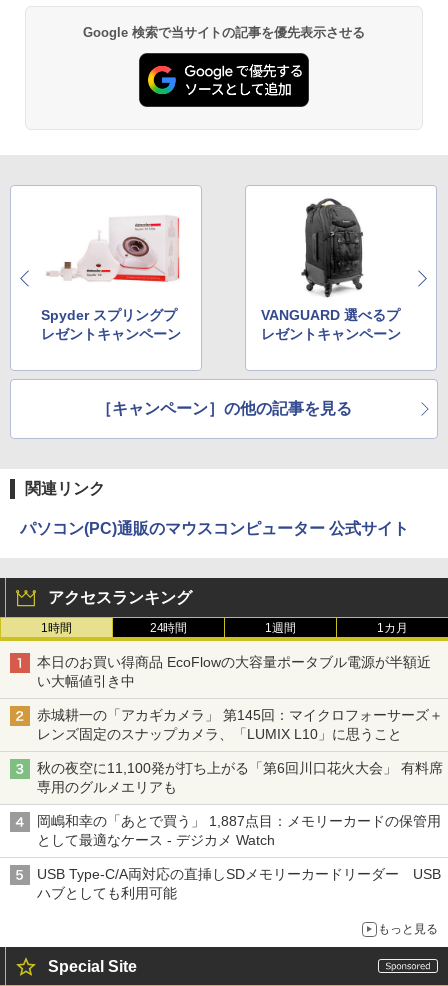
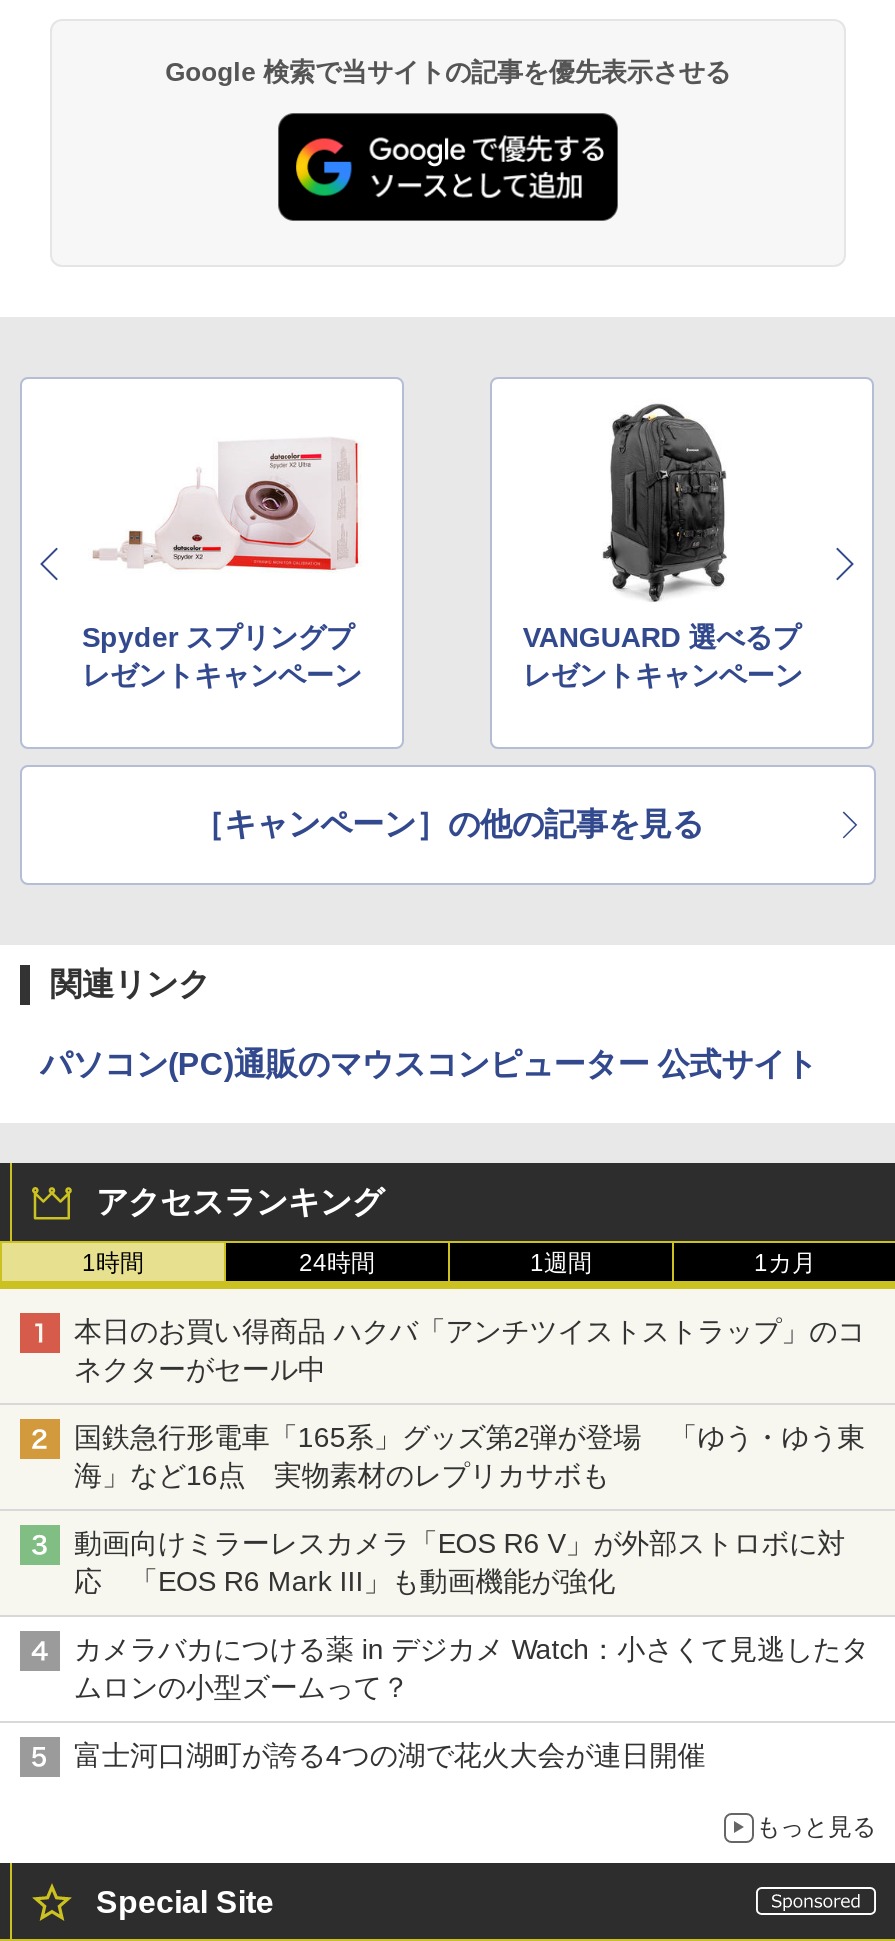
- 本日のお買い得商品 EcoFlowの大容量ポータブル電源が半額近
- い大幅値引き中
+ 本日のお買い得商品 ハクバ「アンチツイストストラップ」のコ
+ ネクターがセール中

- 赤城耕一の「アカギカメラ」 第145回：マイクロフォーサーズ＋
- レンズ固定のスナップカメラ、「LUMIX L10」に思うこと
+ 国鉄急行形電車「165系」グッズ第2弾が登場 「ゆう・ゆう東
+ 海」など16点 実物素材のレプリカサボも

- 秋の夜空に11,100発が打ち上がる「第6回川口花火大会」 有料席
- 専用のグルメエリアも
+ 動画向けミラーレスカメラ「EOS R6 V」が外部ストロボに対
+ 応 「EOS R6 Mark III」も動画機能が強化

- 岡嶋和幸の「あとで買う」 1,887点目：メモリーカードの保管用
- として最適なケース - デジカメ Watch
+ カメラバカにつける薬 in デジカメ Watch：小さくて見逃したタ
+ ムロンの小型ズームって？

- USB Type-C/A両対応の直挿しSDメモリーカードリーダー USB
- ハブとしても利用可能
+ 富士河口湖町が誇る4つの湖で花火大会が連日開催
